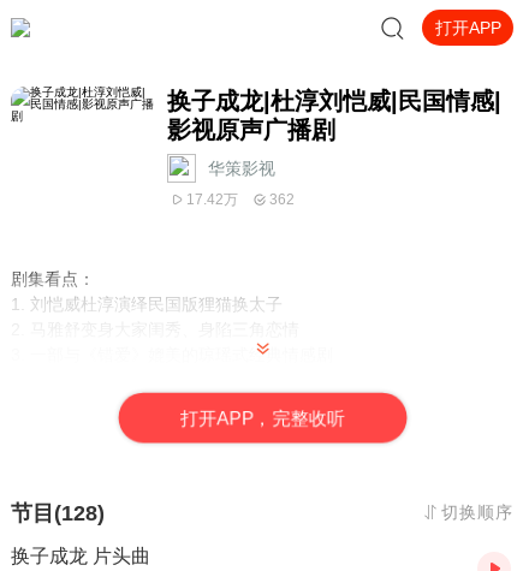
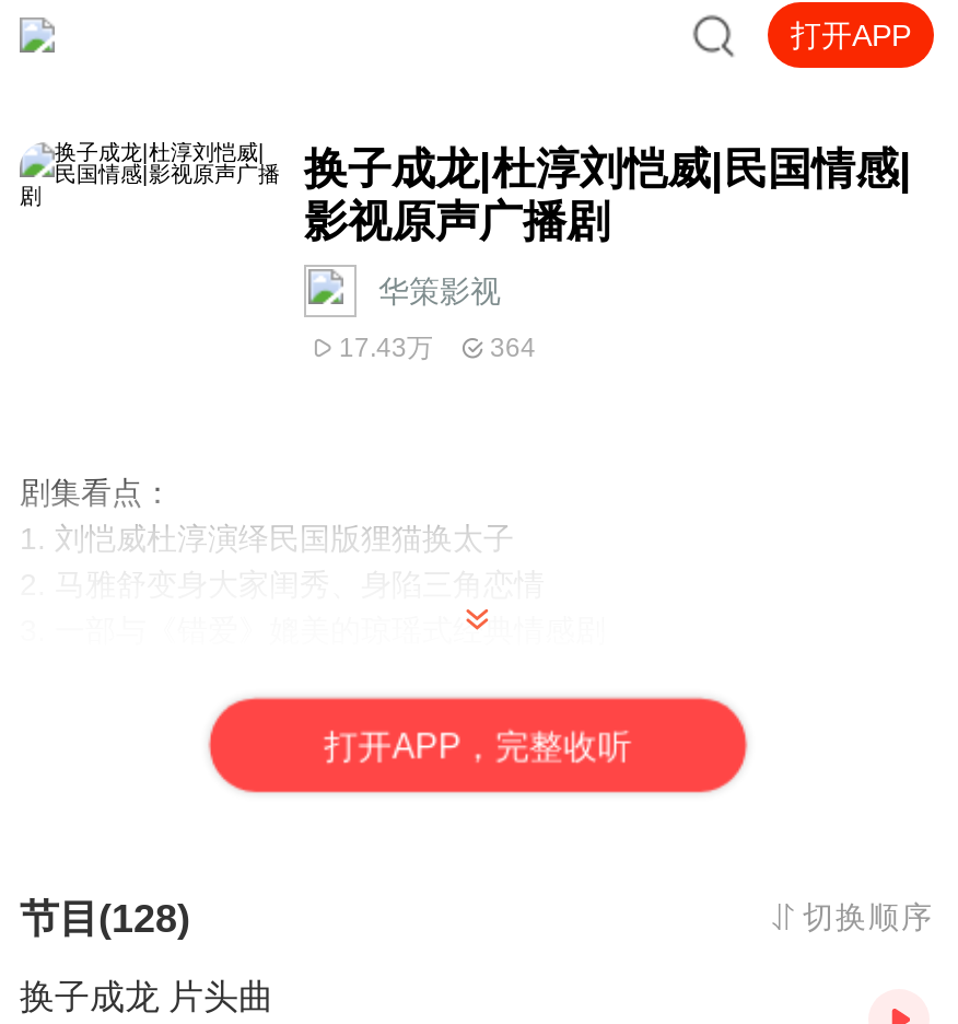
- 17.42万
+ 17.43万

- 362
+ 364
